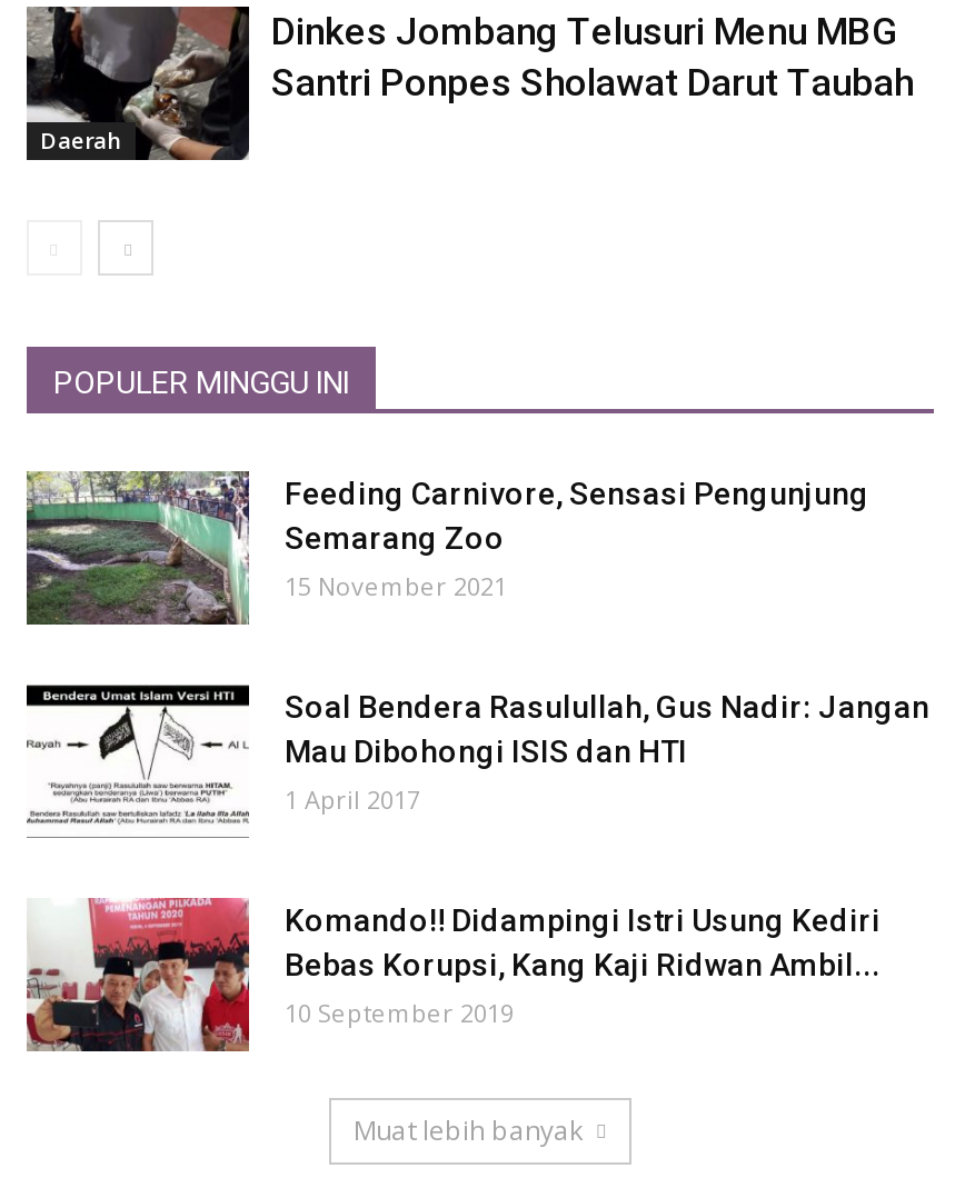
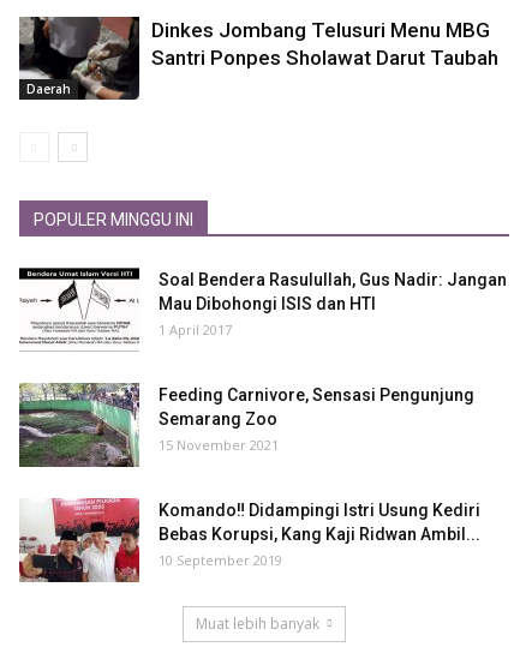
moved down: [image] | Feeding Carnivore, Sensasi Pengunjung | Semarang Zoo | 15 November 2021

moved up: [image] | Soal Bendera Rasulullah, Gus Nadir: Jangan | Mau Dibohongi ISIS dan HTI | 1 April 2017
